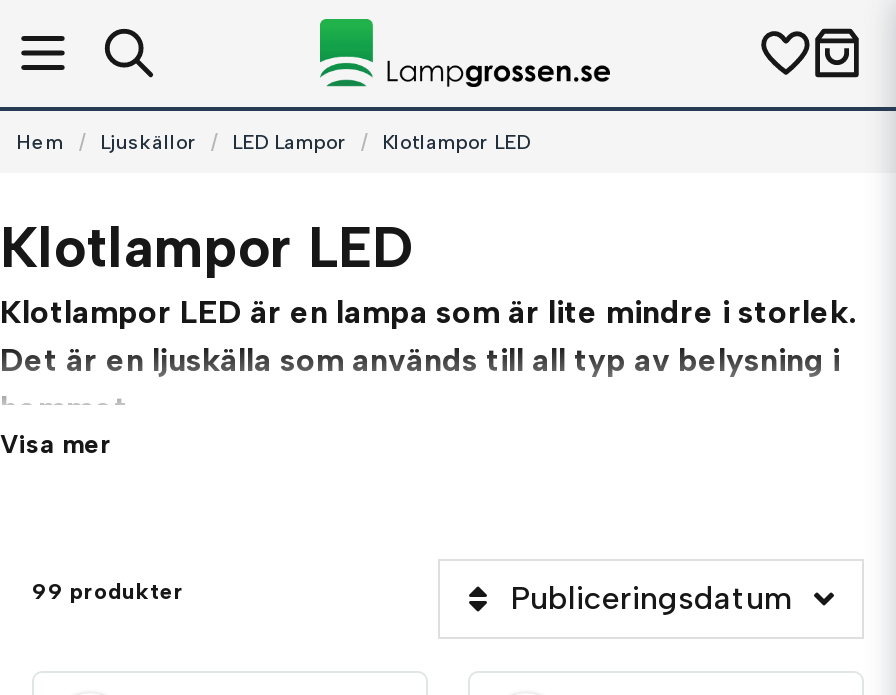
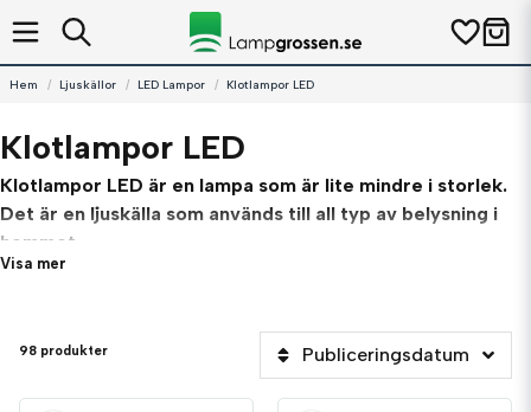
- 99 produkter
+ 98 produkter
